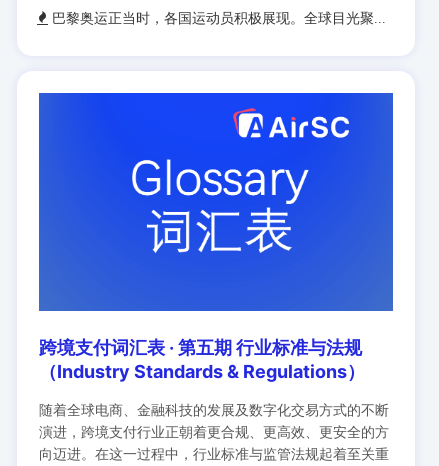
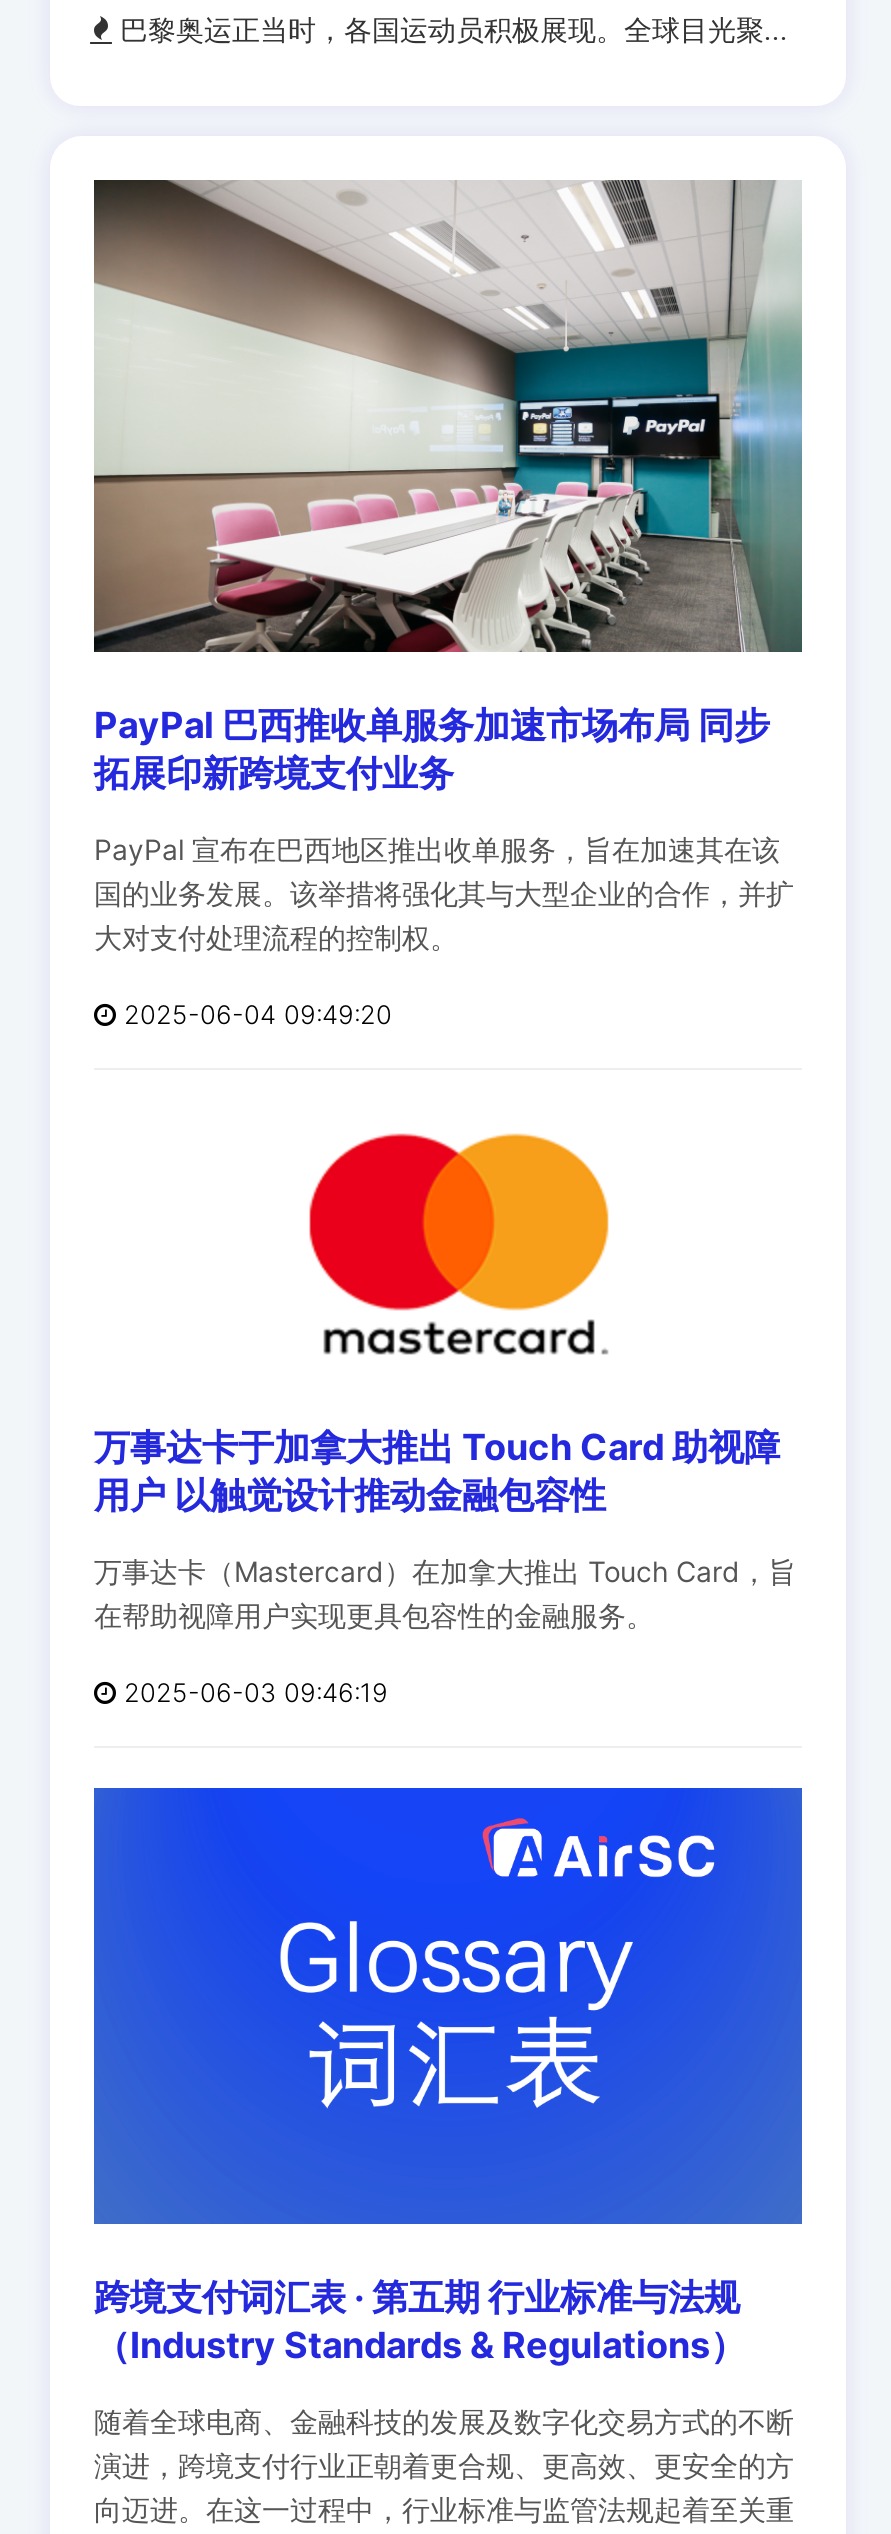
+ [image]
+ PayPal 巴西推收单服务加速市场布局 同步
+ 拓展印新跨境支付业务
+ PayPal 宣布在巴西地区推出收单服务，旨在加速其在该
+ 国的业务发展。该举措将强化其与大型企业的合作，并扩
+ 大对支付处理流程的控制权。
+ 2025-06-04 09:49:20

+ [image]
+ 万事达卡于加拿大推出 Touch Card 助视障
+ 用户 以触觉设计推动金融包容性
+ 万事达卡（Mastercard）在加拿大推出 Touch Card，旨
+ 在帮助视障用户实现更具包容性的金融服务。
+ 2025-06-03 09:46:19
